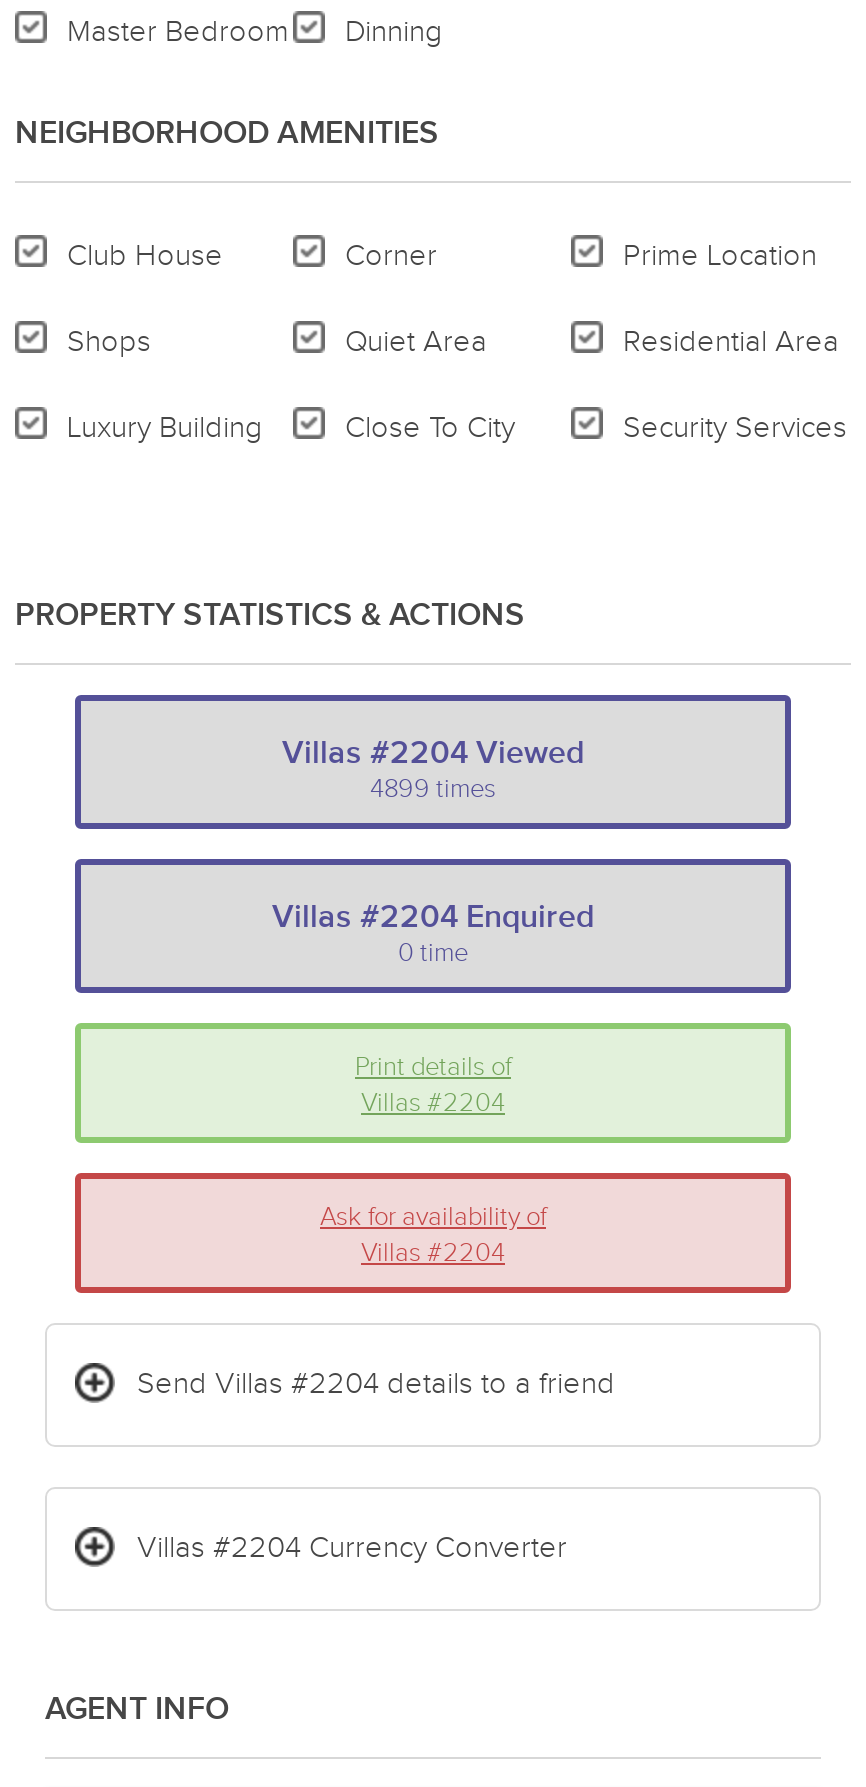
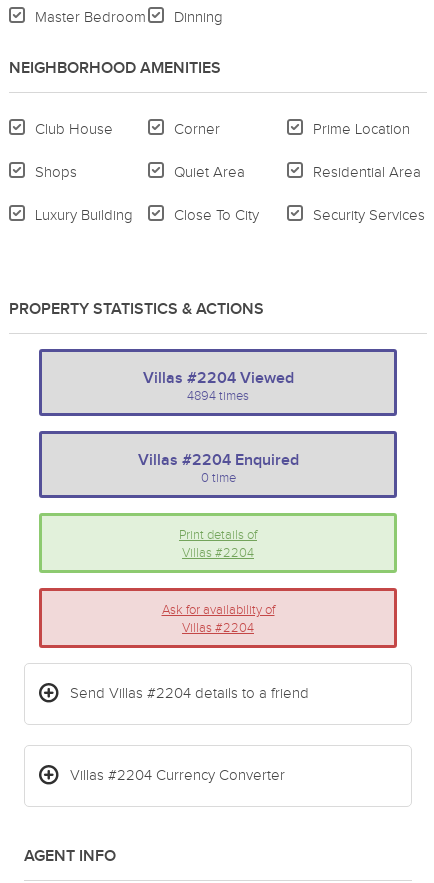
- 4899 times
+ 4894 times
